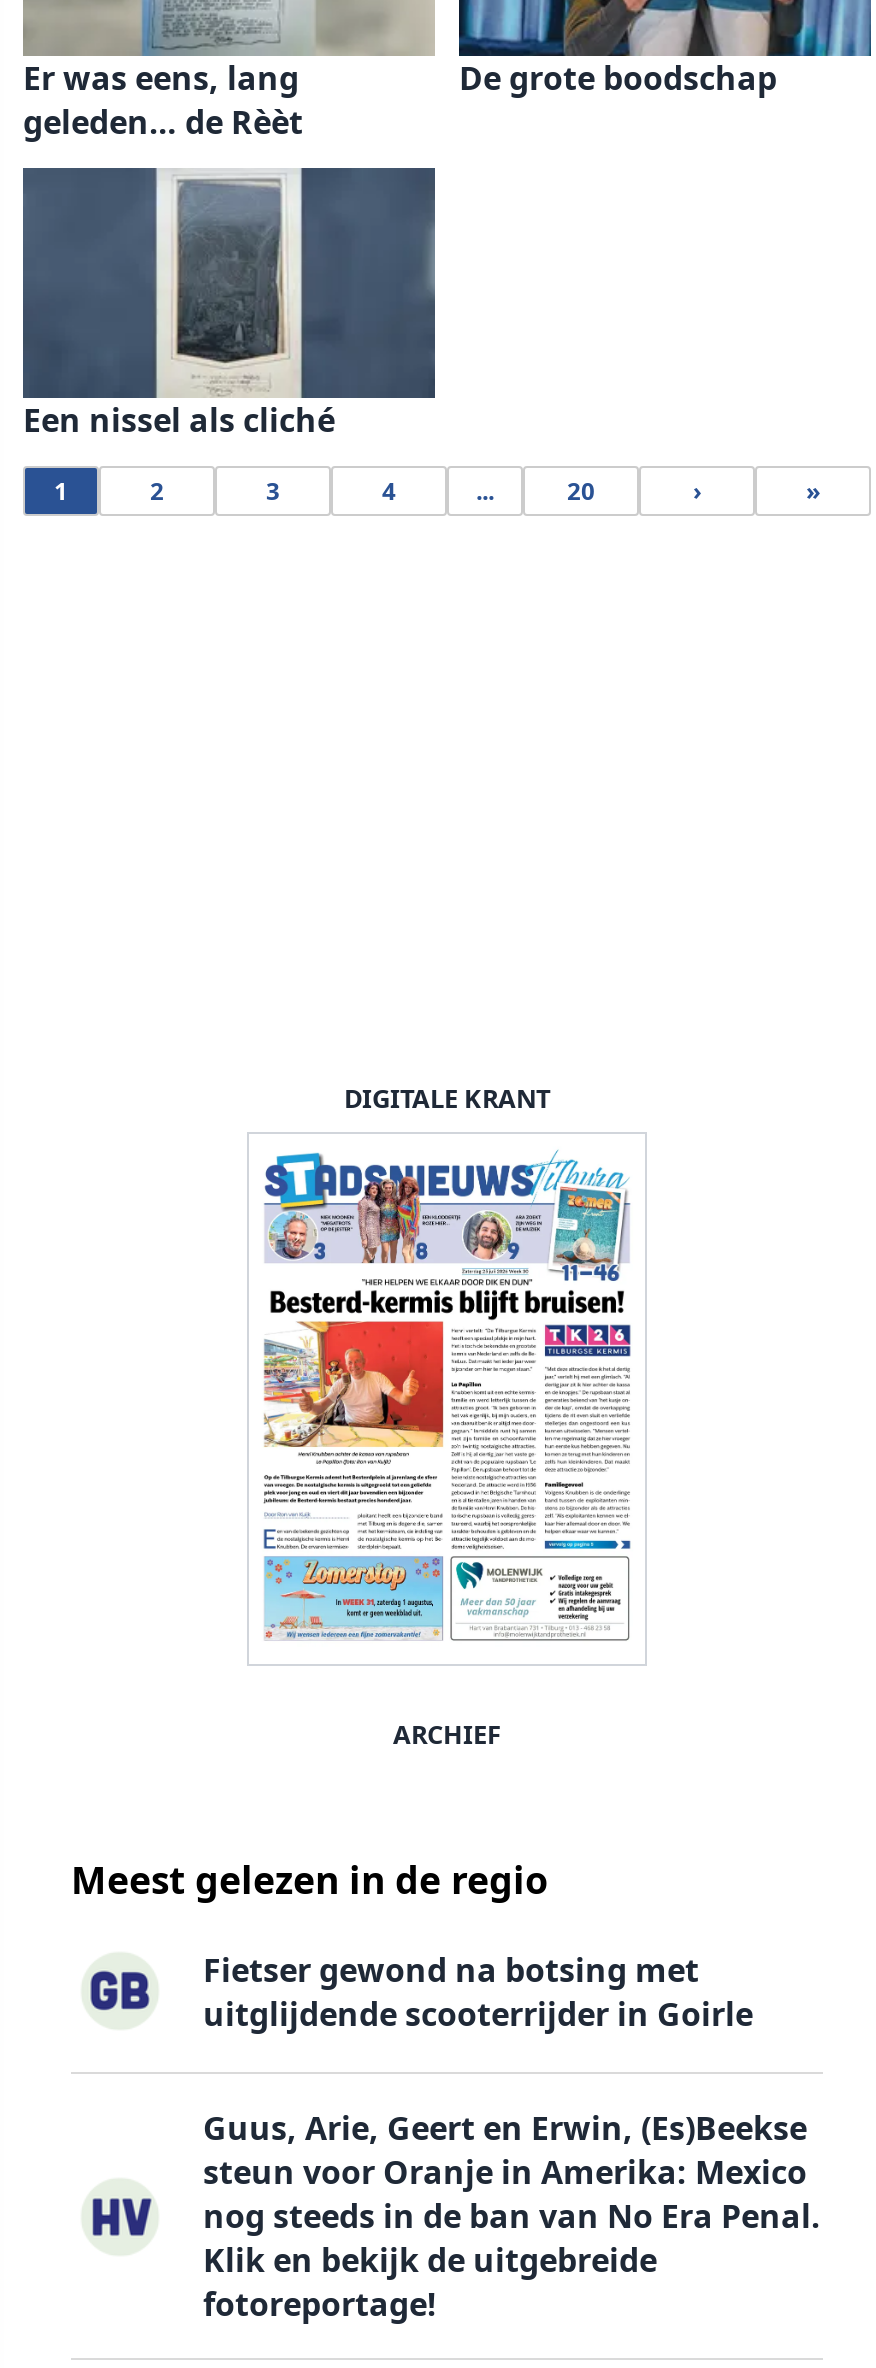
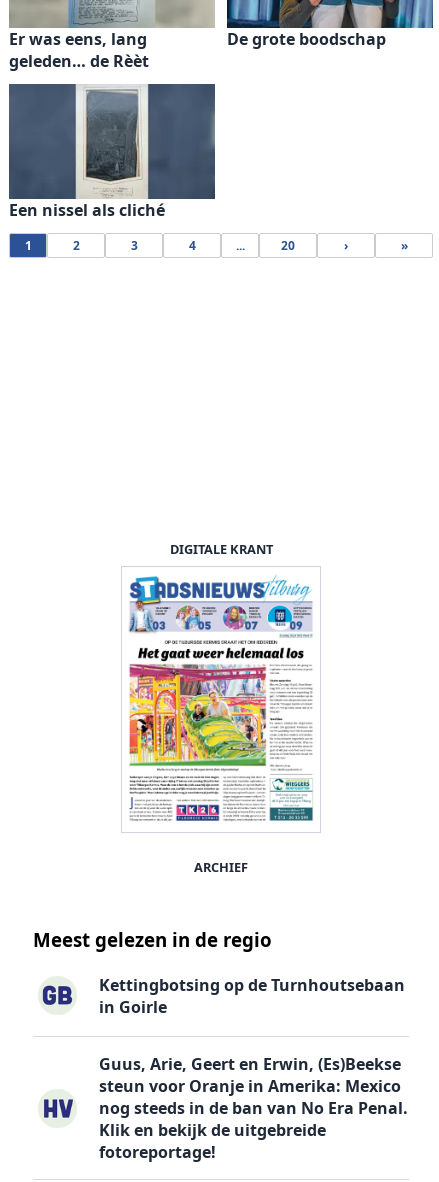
- [image]
+ [image]

- Fietser gewond na botsing met
- uitglijdende scooterrijder in Goirle
+ Kettingbotsing op de Turnhoutsebaan
+ in Goirle
